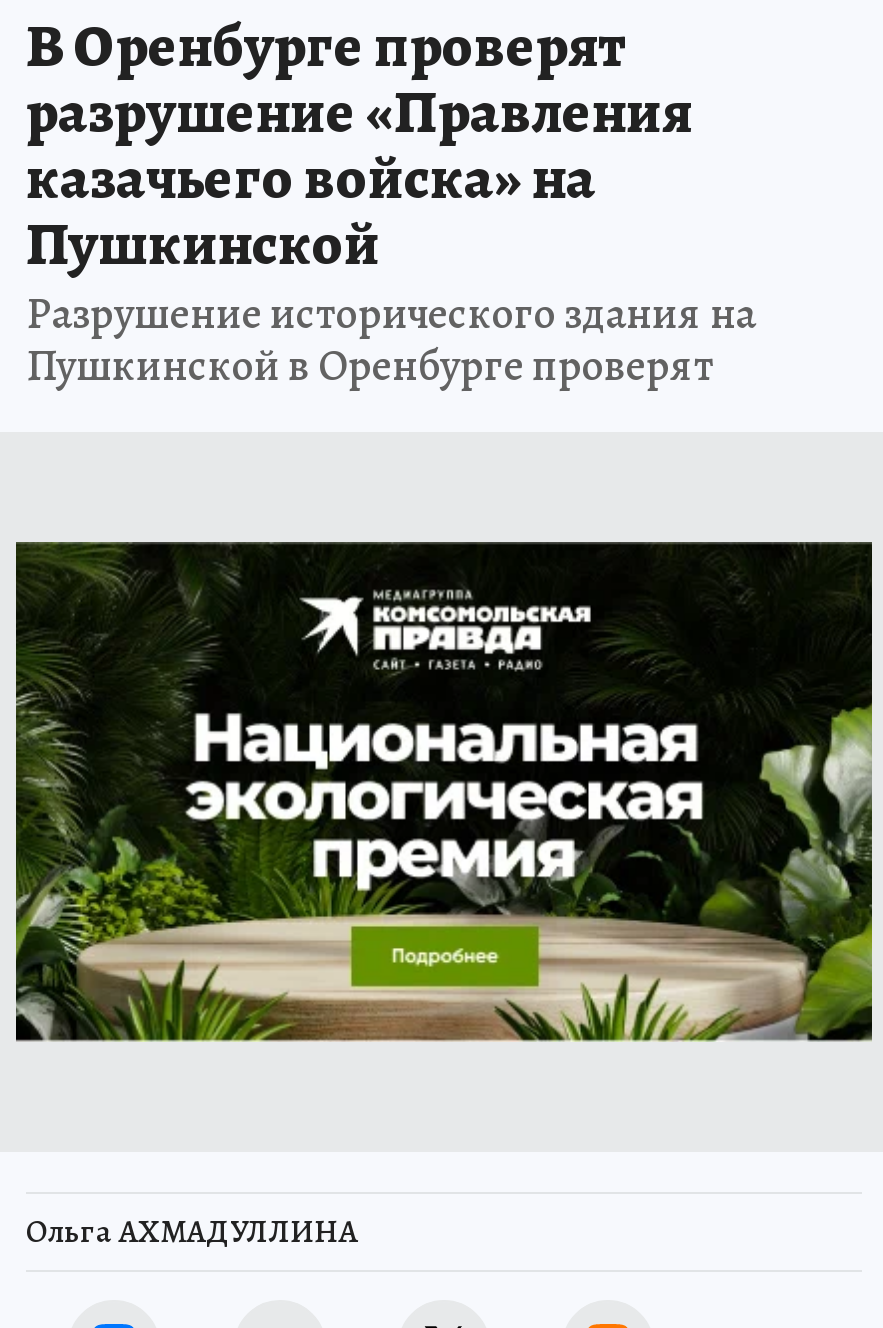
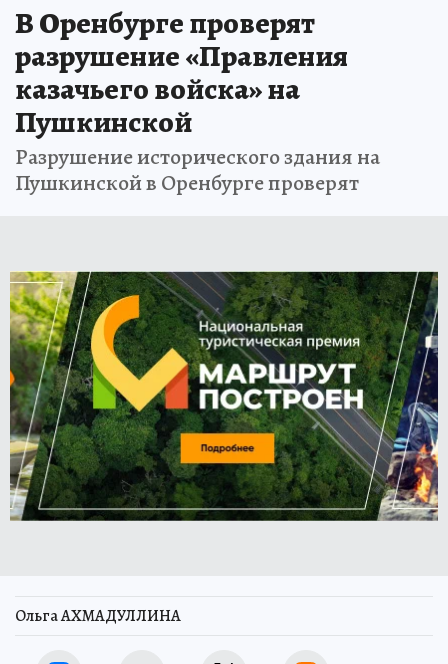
- [image]
+ [image]
